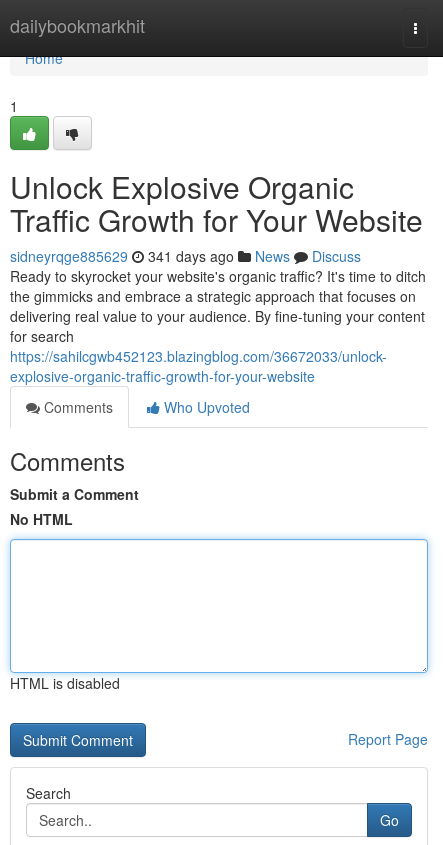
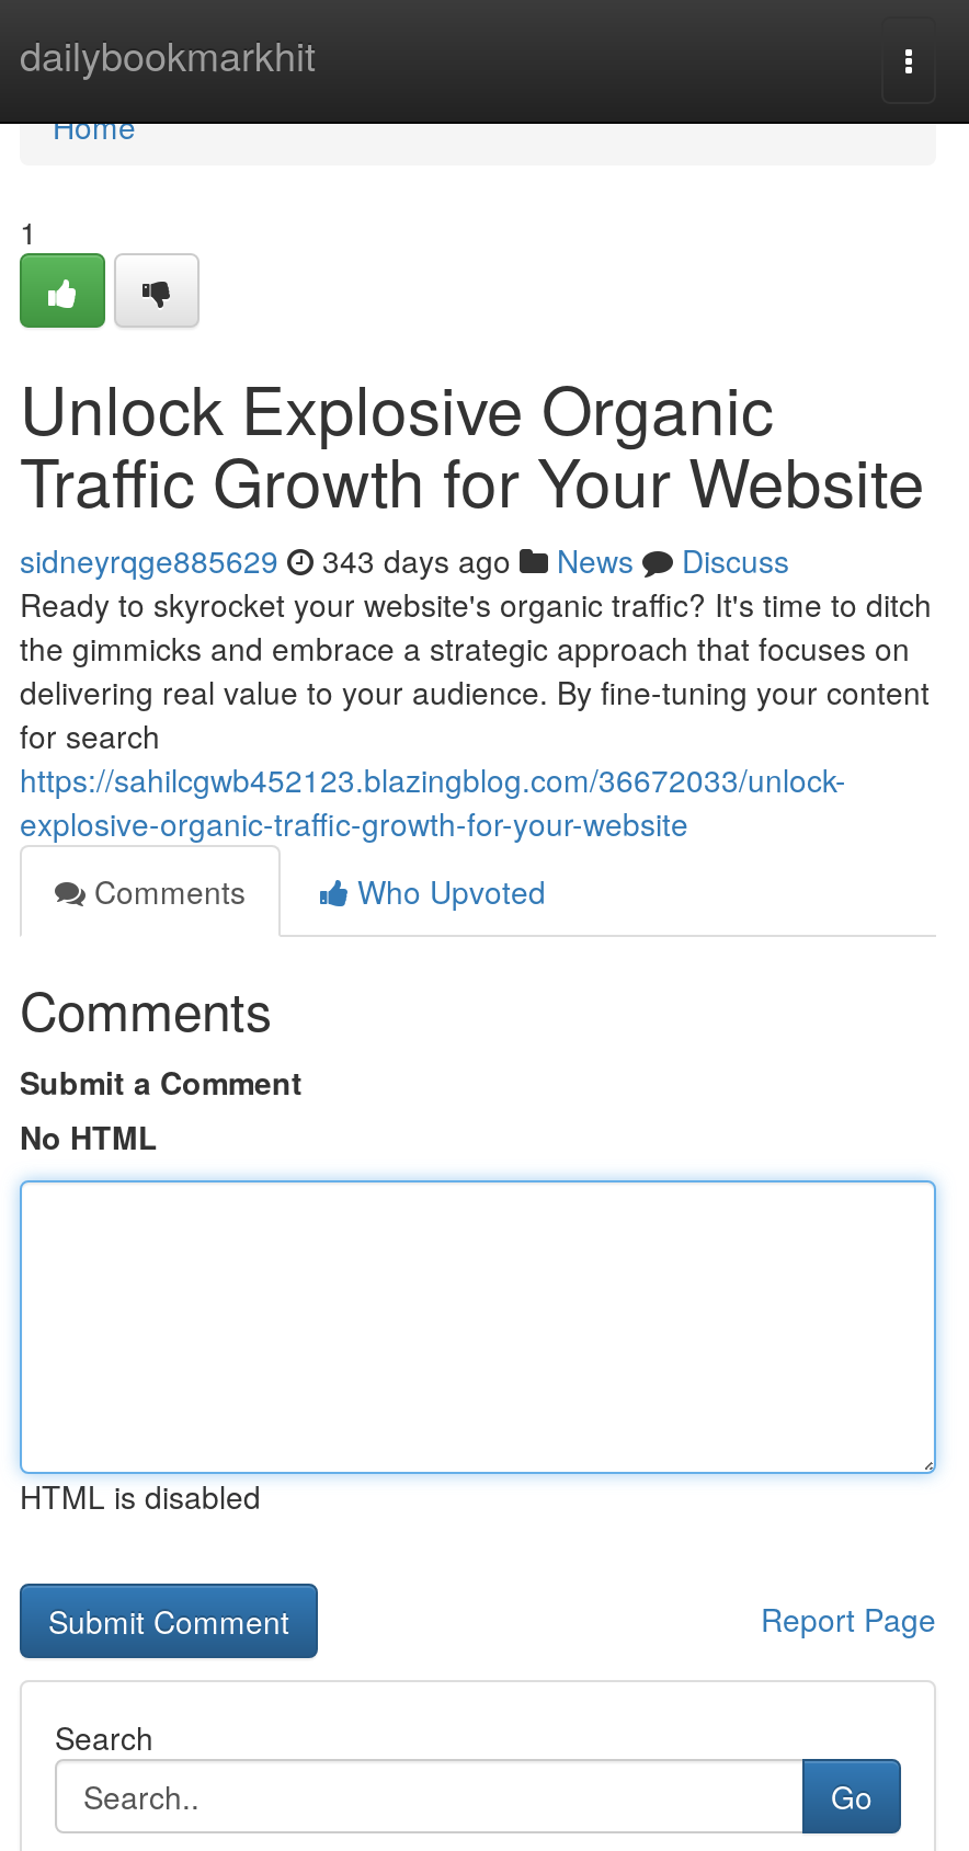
- sidneyrqge885629 341 days ago News Discuss
+ sidneyrqge885629 343 days ago News Discuss
